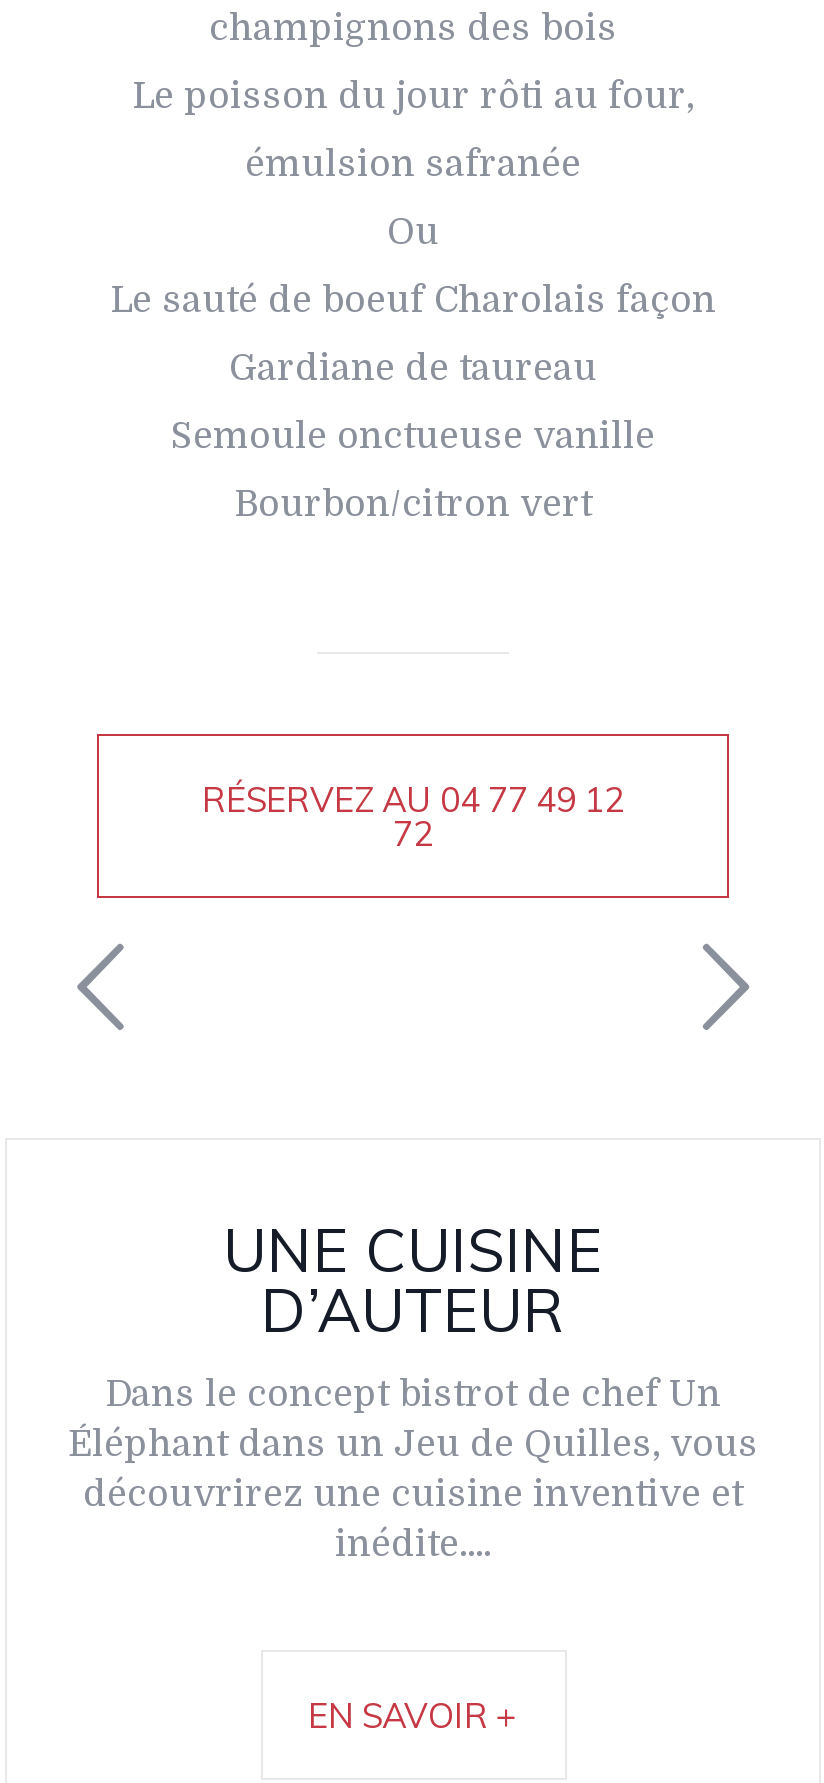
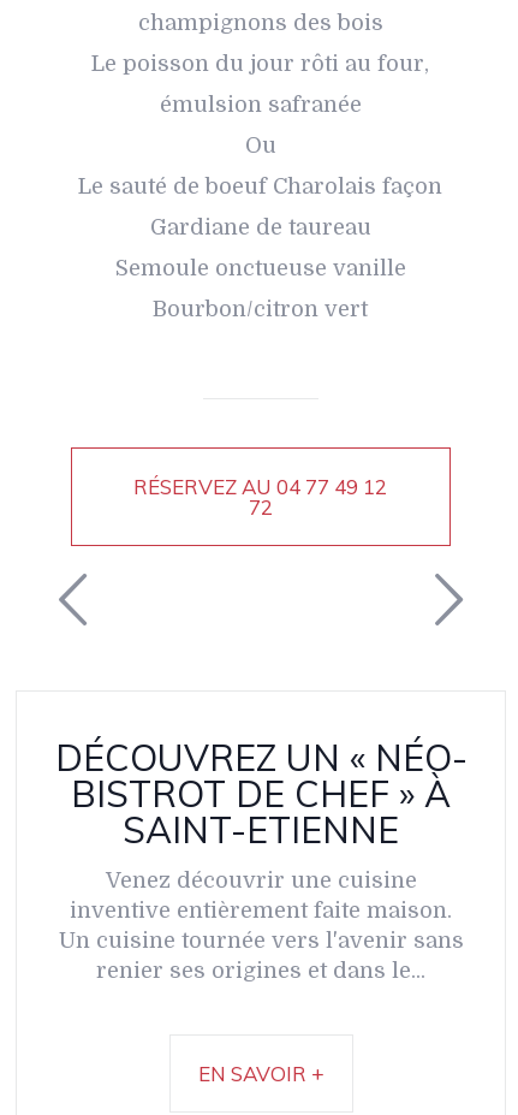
- UNE CUISINE
- D’AUTEUR
- Dans le concept bistrot de chef Un
- Éléphant dans un Jeu de Quilles, vous
- découvrirez une cuisine inventive et
- inédite....
+ DÉCOUVREZ UN « NÉO-
+ BISTROT DE CHEF » À
+ SAINT-ETIENNE
+ Venez découvrir une cuisine
+ inventive entièrement faite maison.
+ Un cuisine tournée vers l'avenir sans
+ renier ses origines et dans le...
